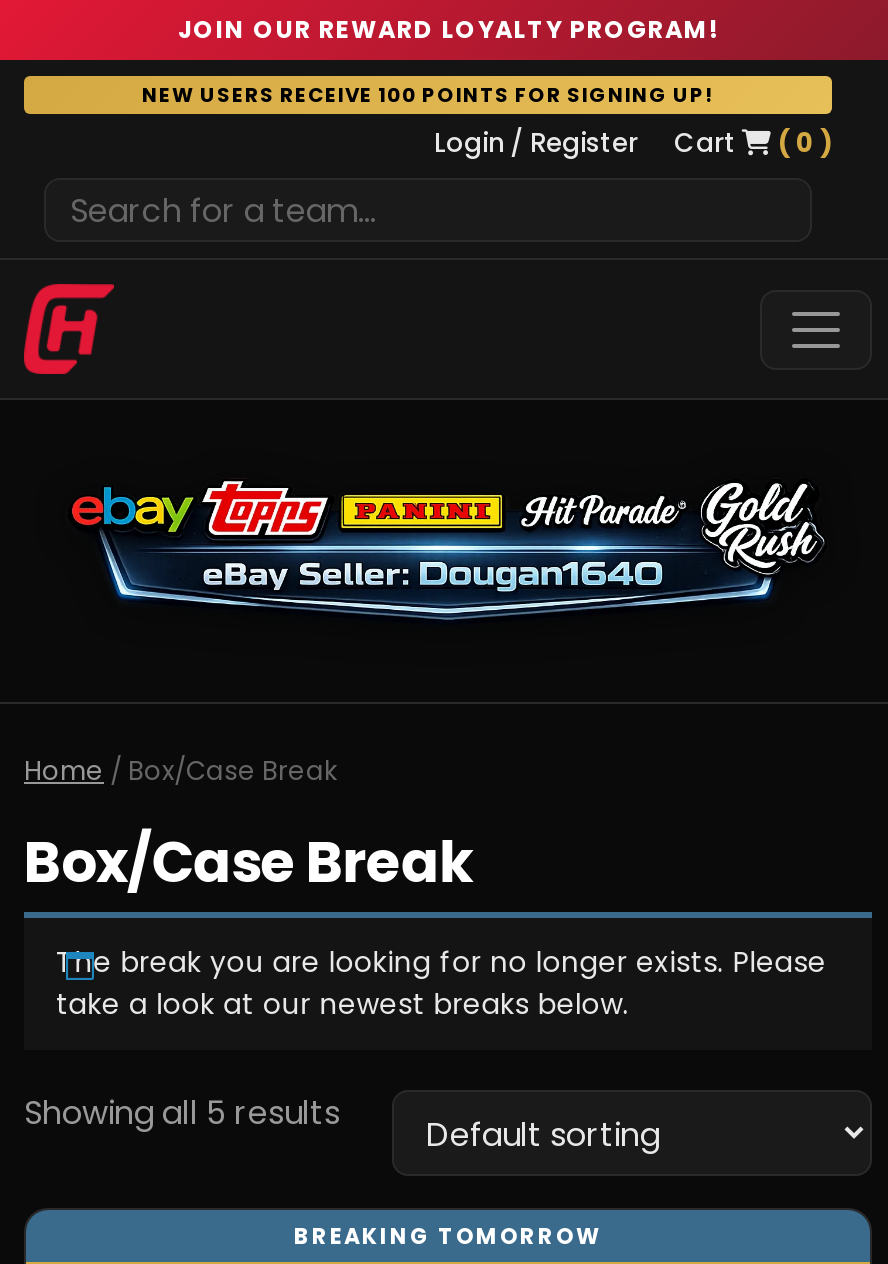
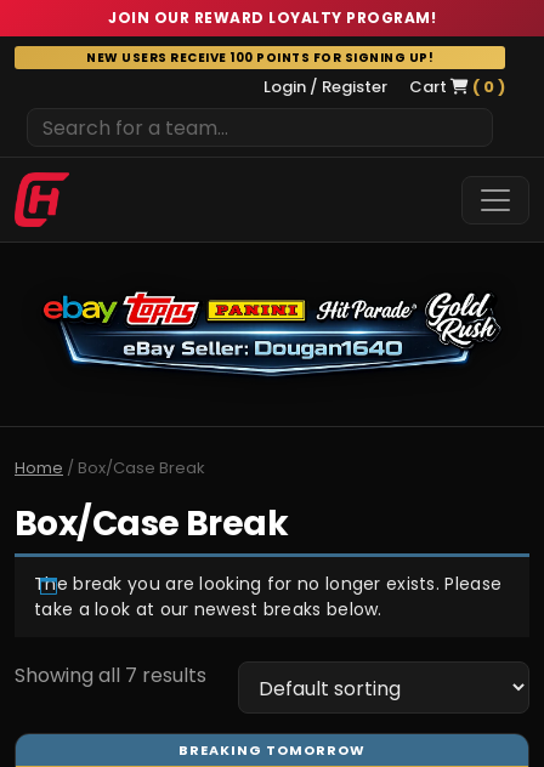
- Showing all 5 results
+ Showing all 7 results
